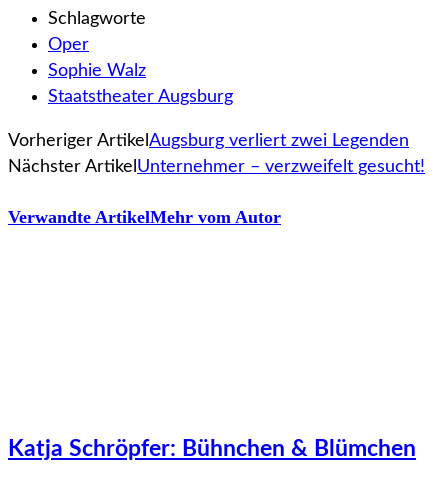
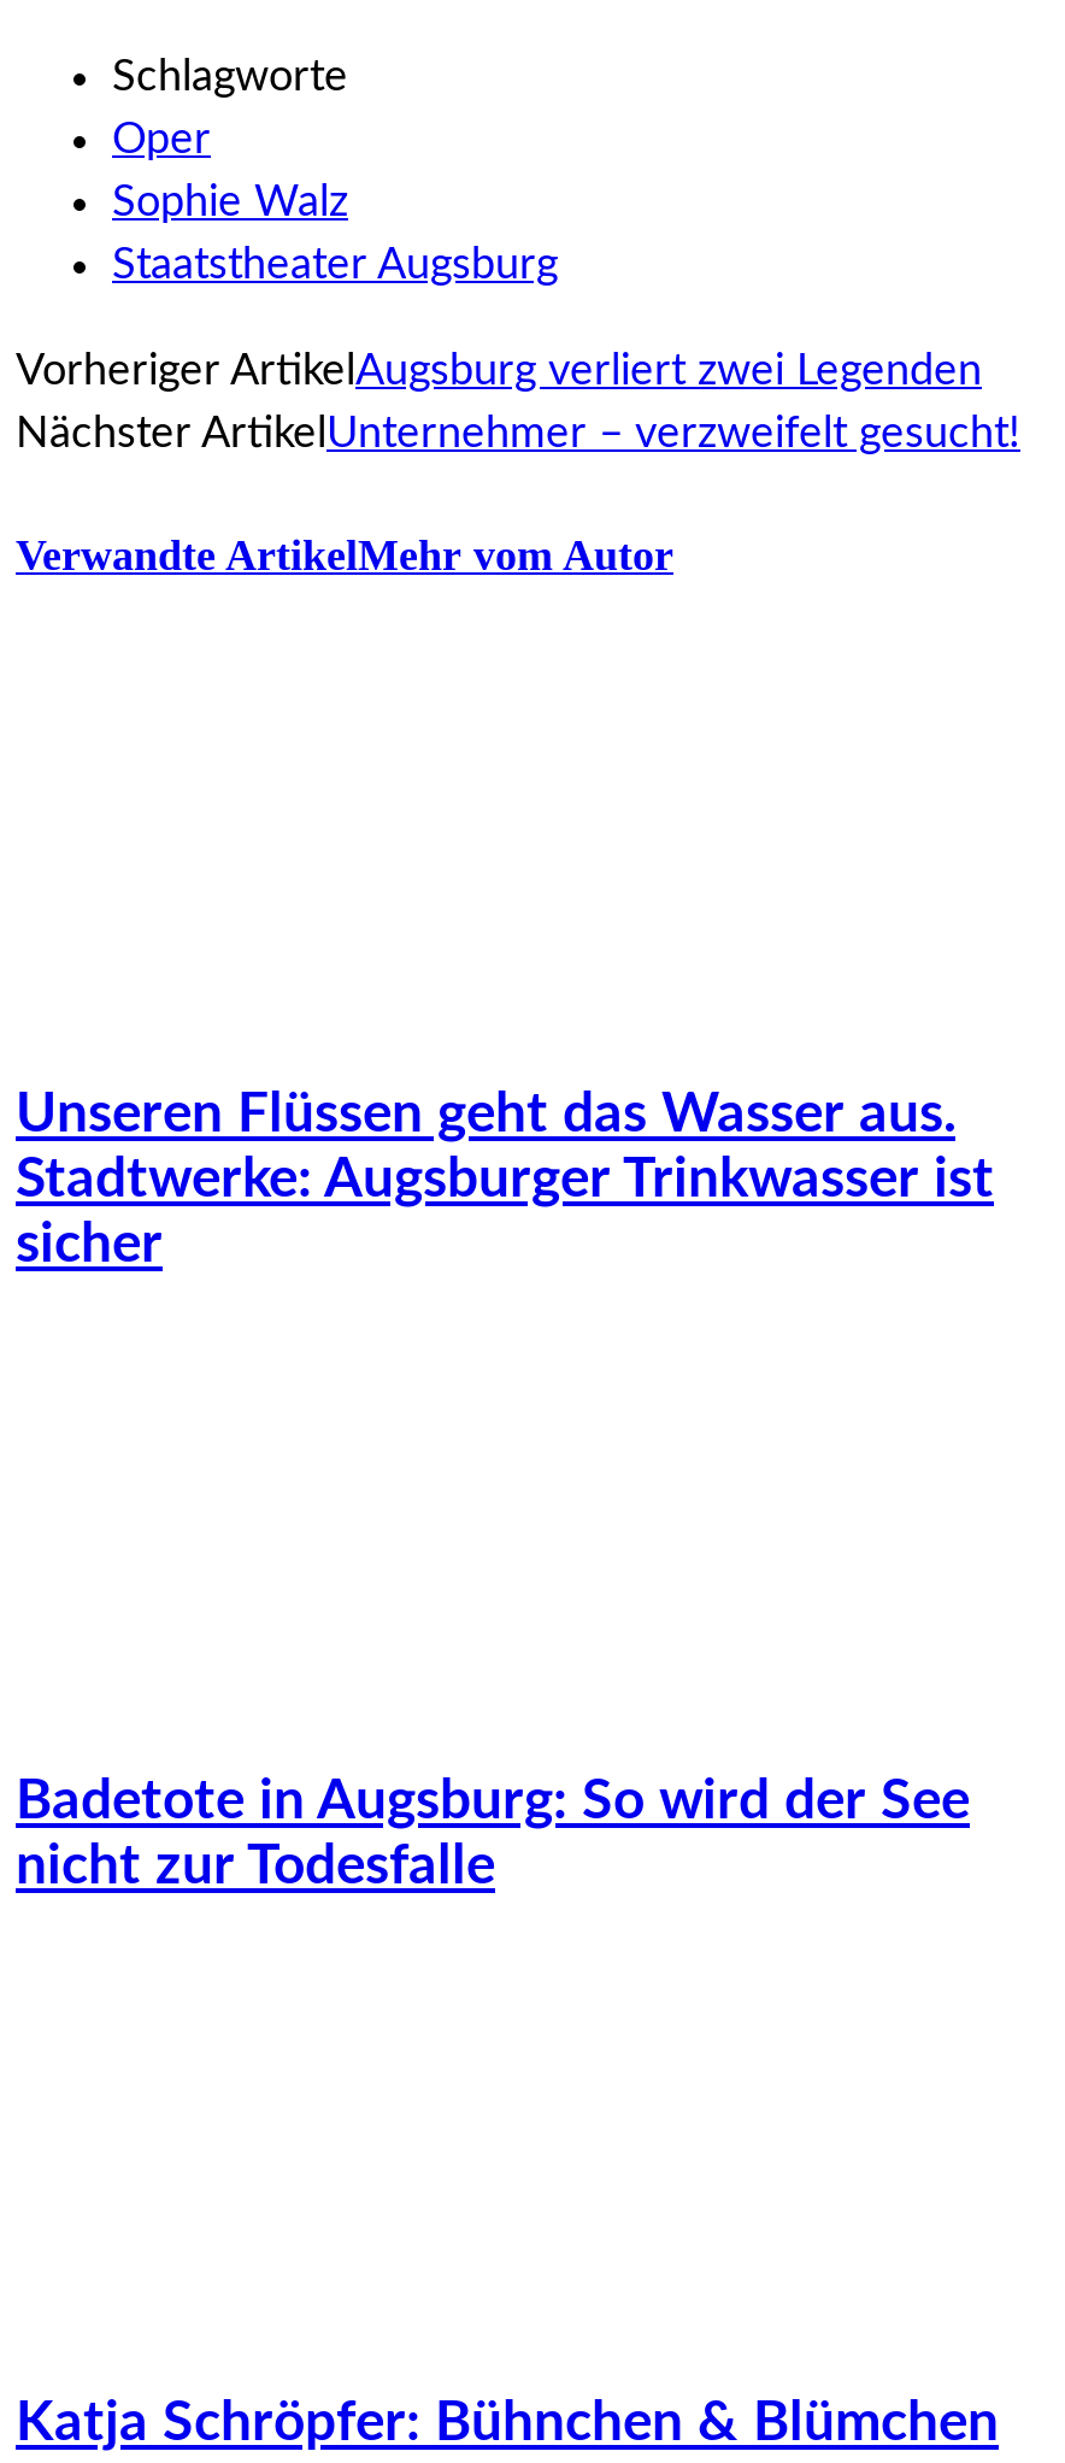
+ Unseren Flüssen geht das Wasser aus.
+ Stadtwerke: Augsburger Trinkwasser ist
+ sicher

+ Badetote in Augsburg: So wird der See
+ nicht zur Todesfalle
